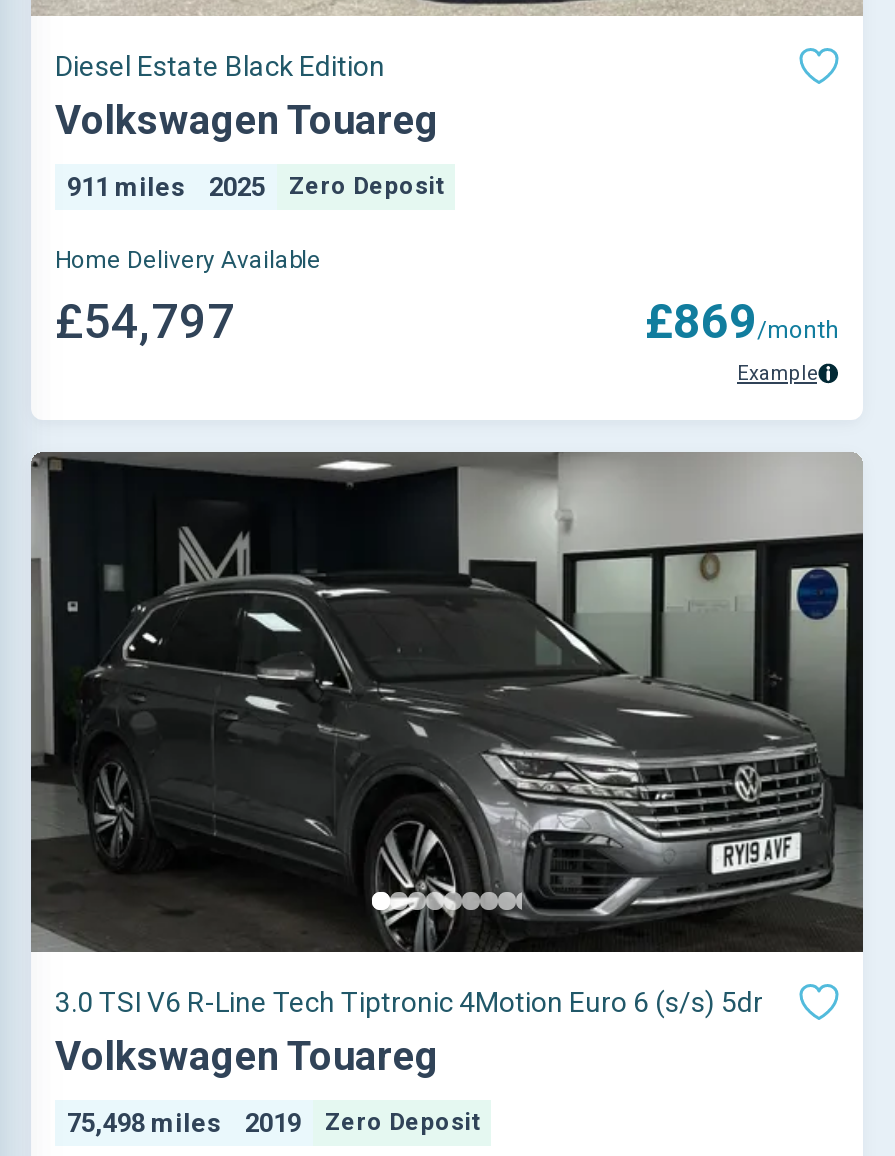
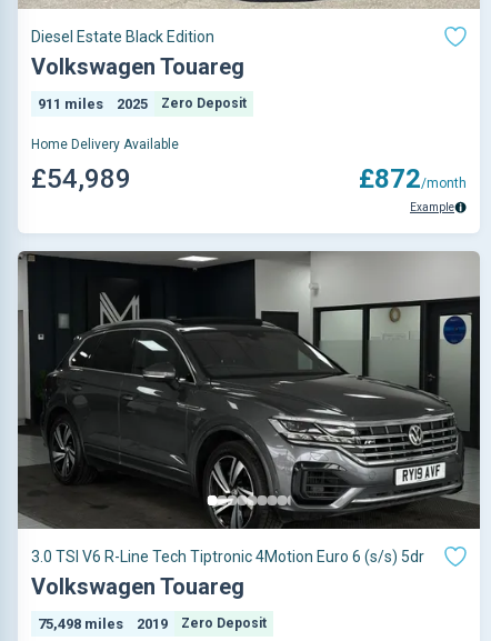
- £54,797
+ £54,989

- £869/month
+ £872/month
